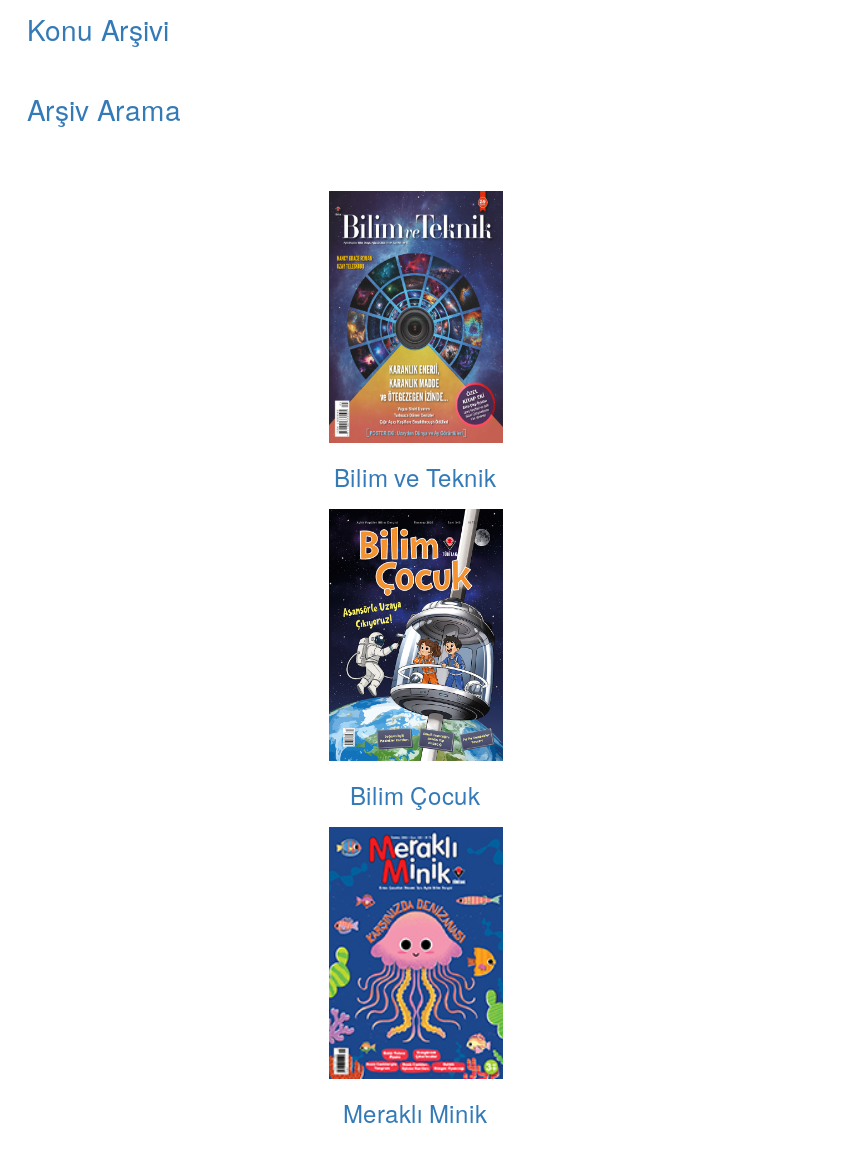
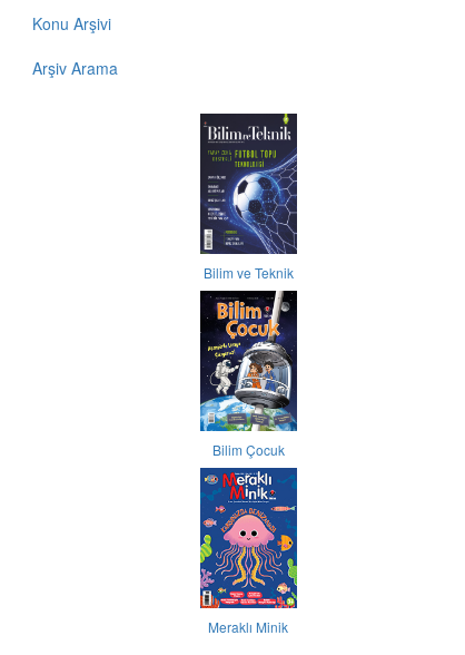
- [image]
+ [image]
